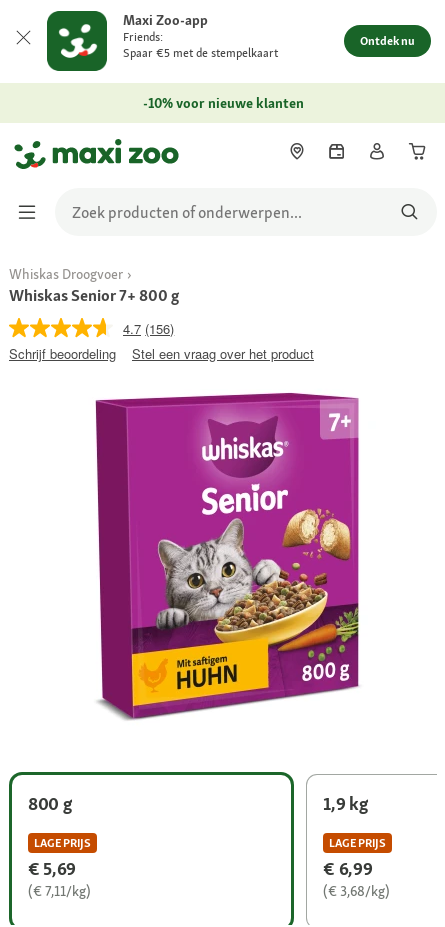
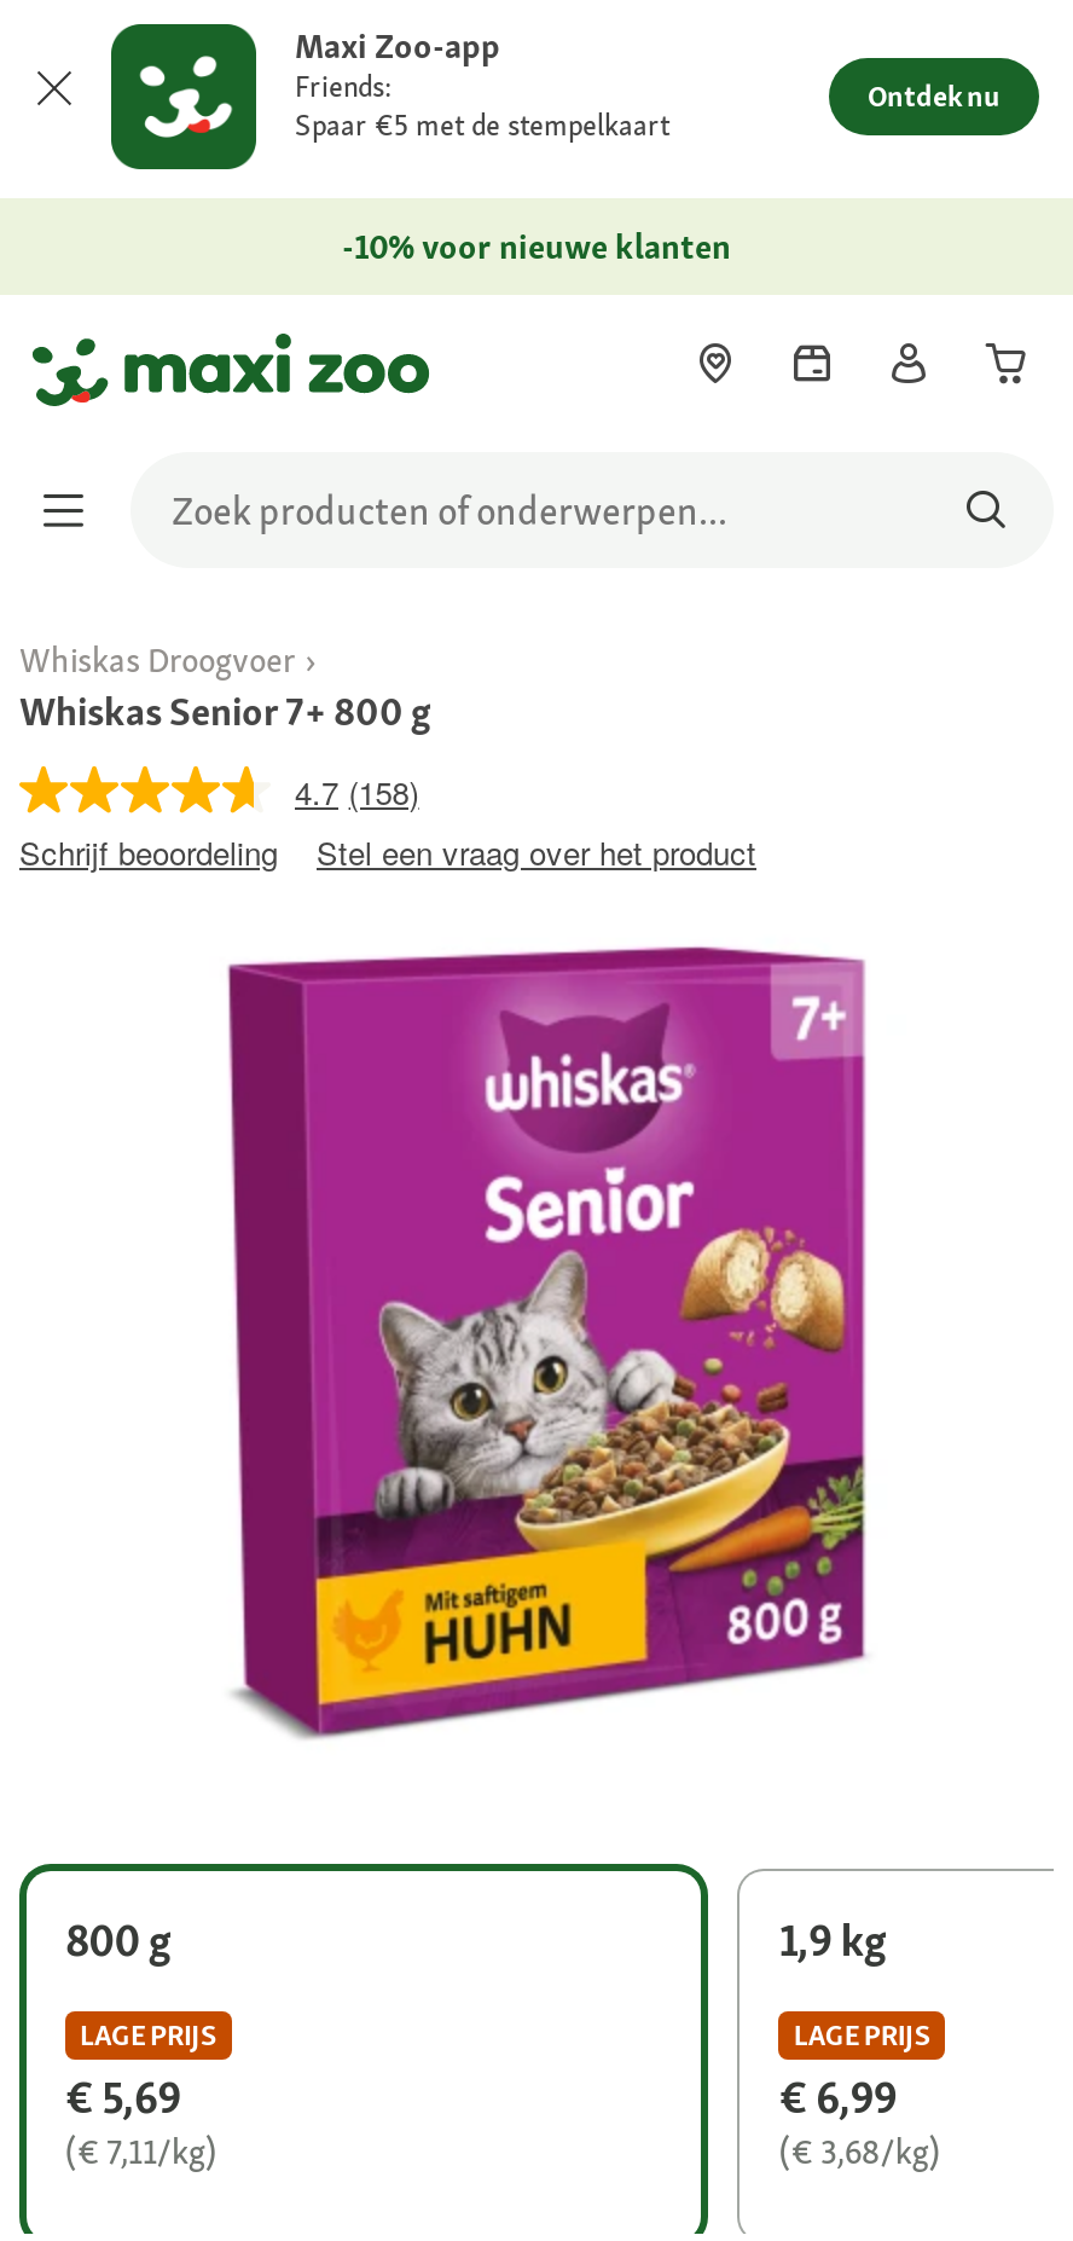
- 4.7 (156)
+ 4.7 (158)
